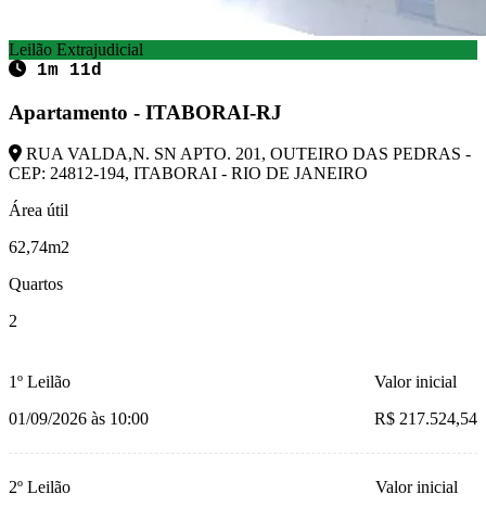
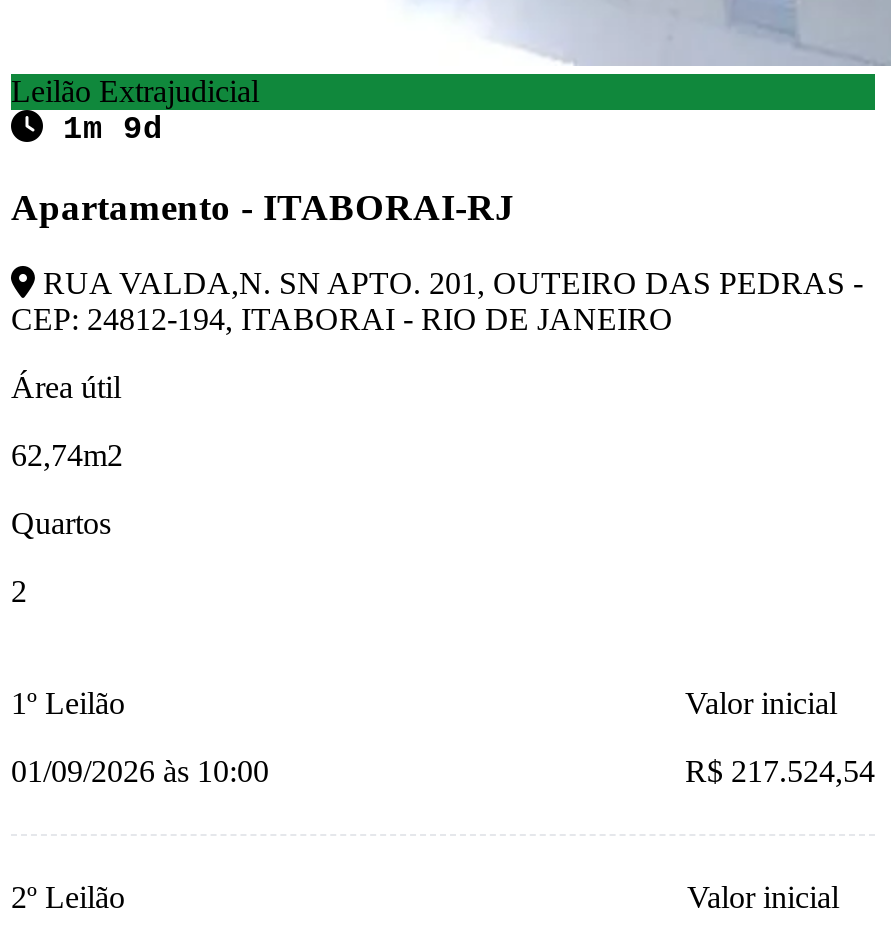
- 1m 11d
+ 1m 9d
